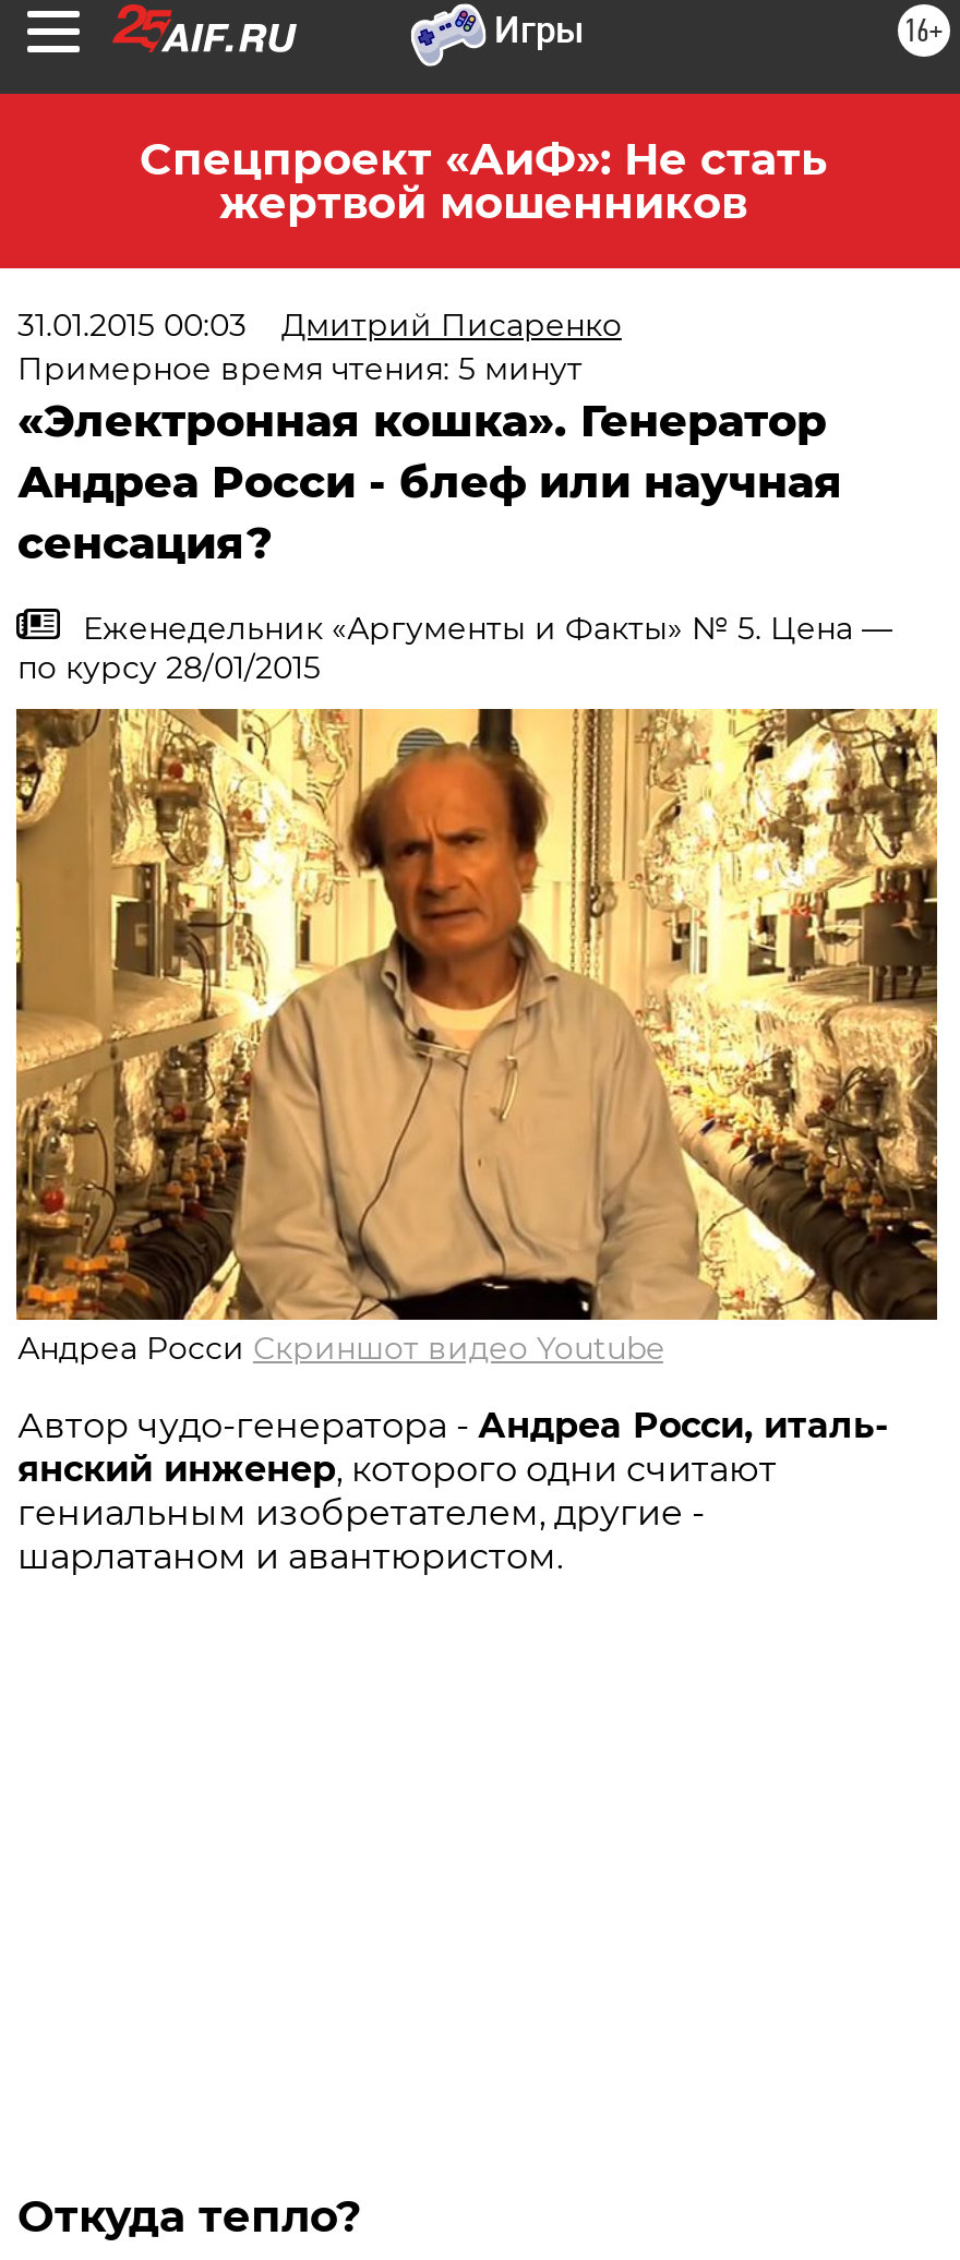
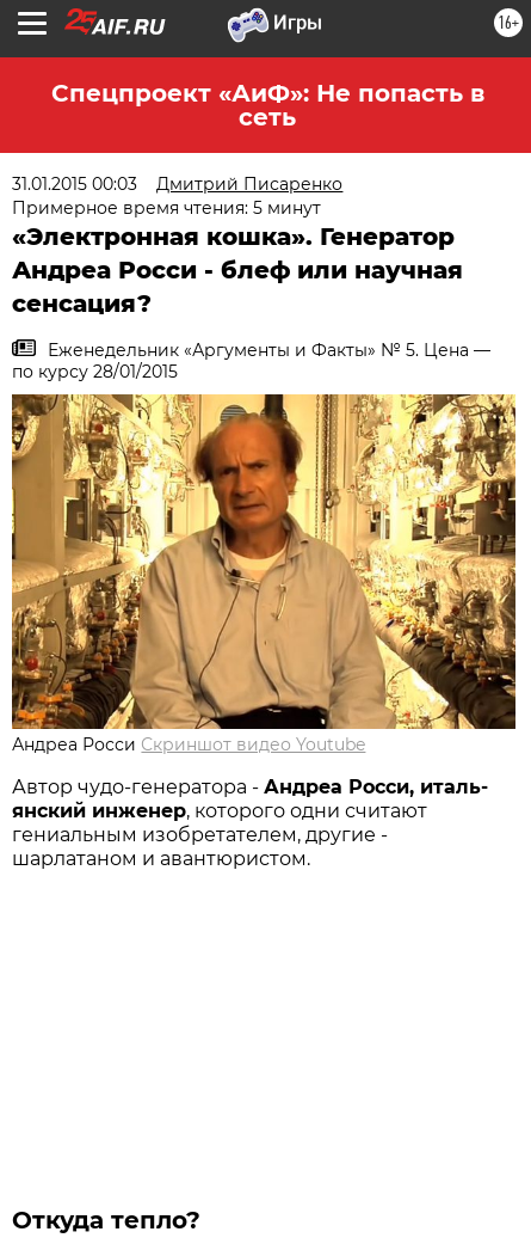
- Спецпроект «АиФ»: Не стать
- жертвой мошенников
+ Спецпроект «АиФ»: Не попасть в
+ сеть
